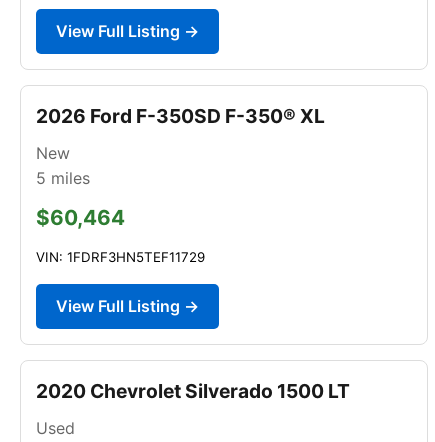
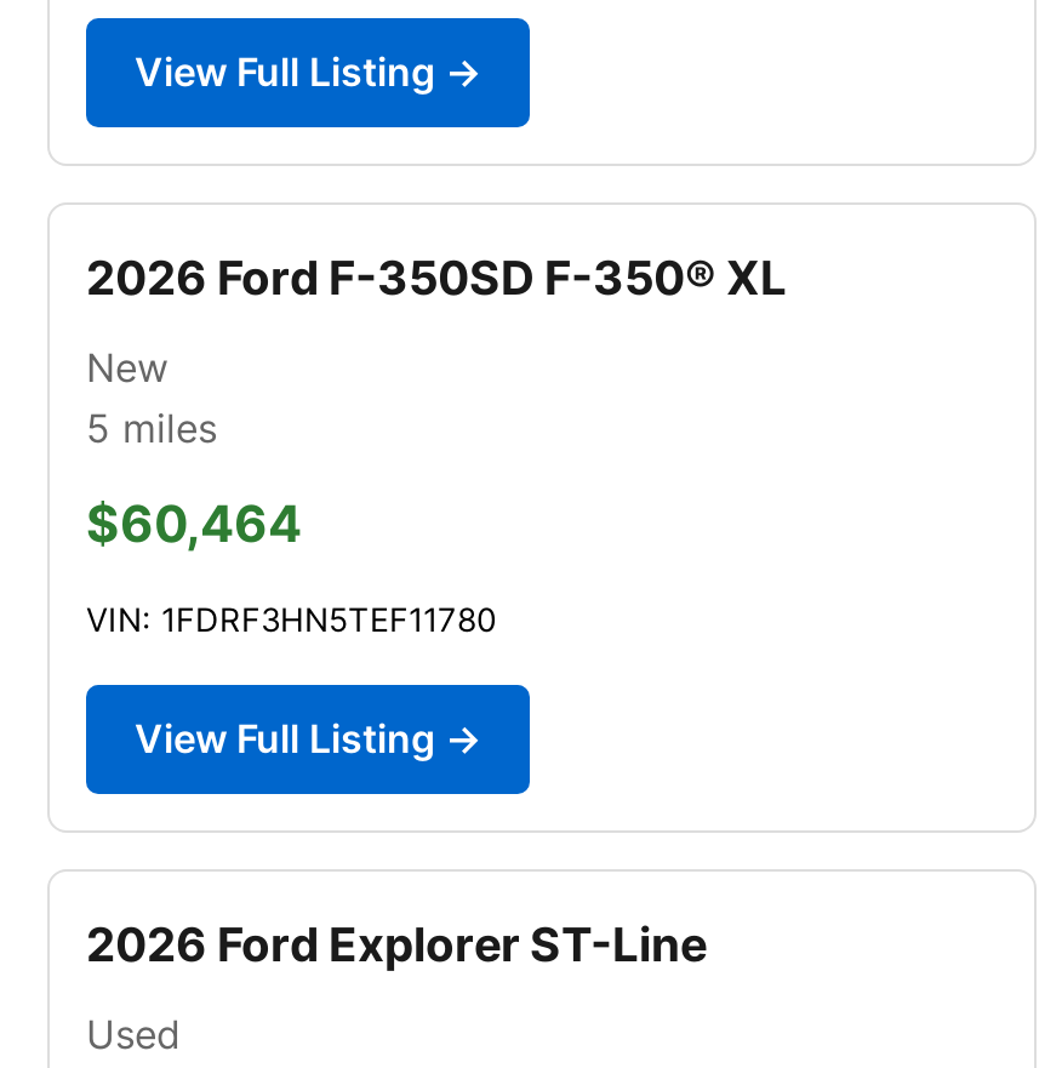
- VIN: 1FDRF3HN5TEF11729
+ VIN: 1FDRF3HN5TEF11780

- 2020 Chevrolet Silverado 1500 LT
+ 2026 Ford Explorer ST-Line
